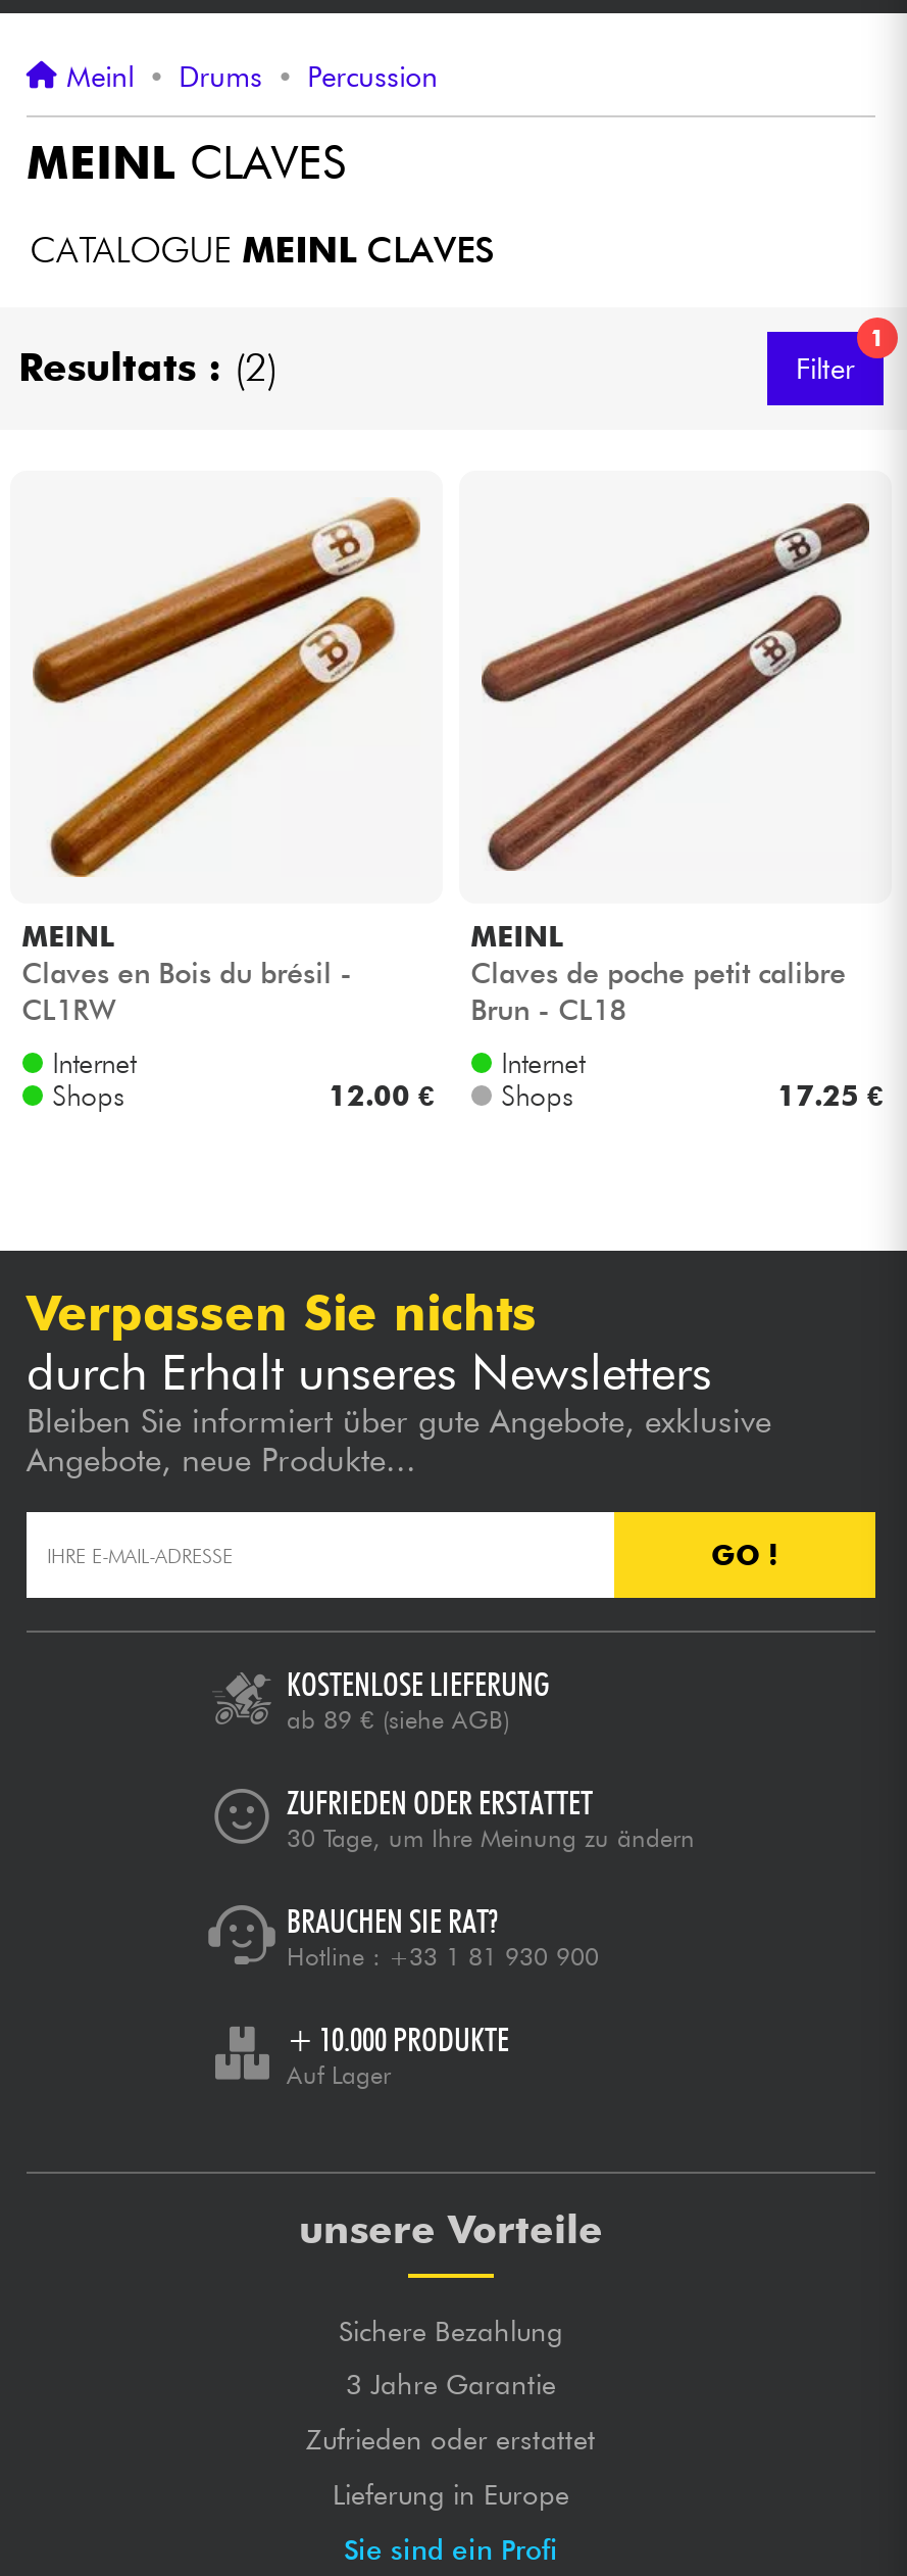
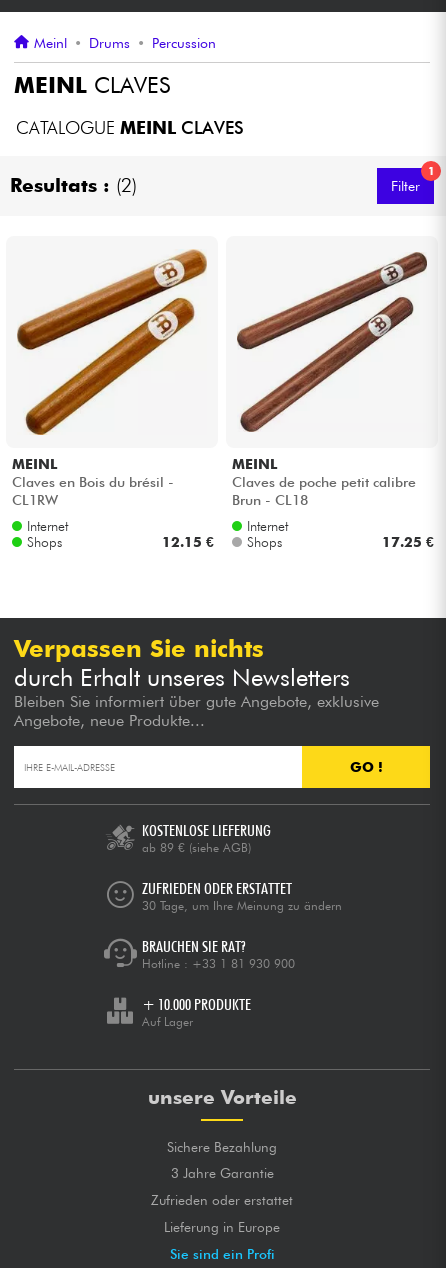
- 12.00 €
+ 12.15 €
